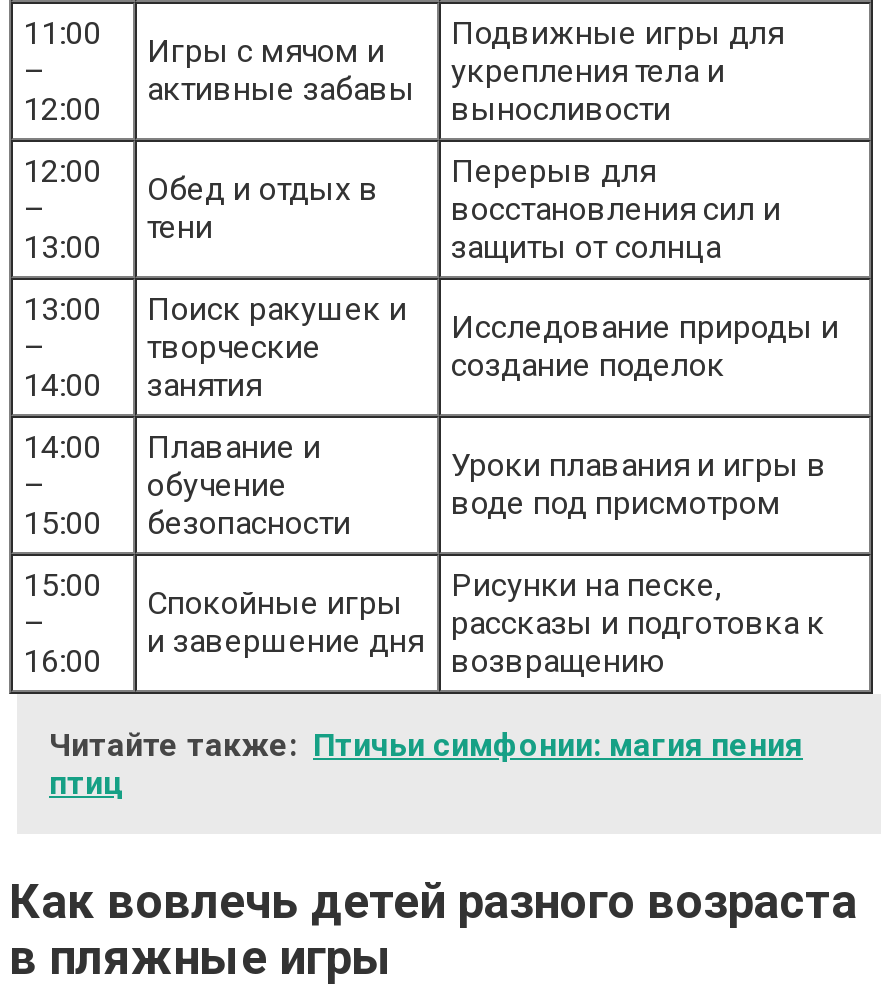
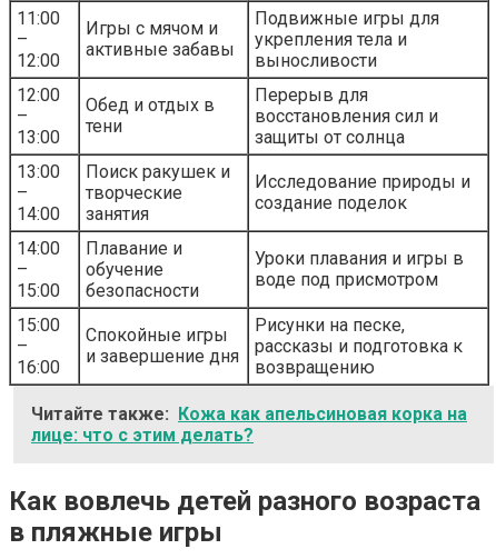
- Читайте также: Птичьи симфонии: магия пения
- птиц
+ Читайте также: Кожа как апельсиновая корка на
+ лице: что с этим делать?
